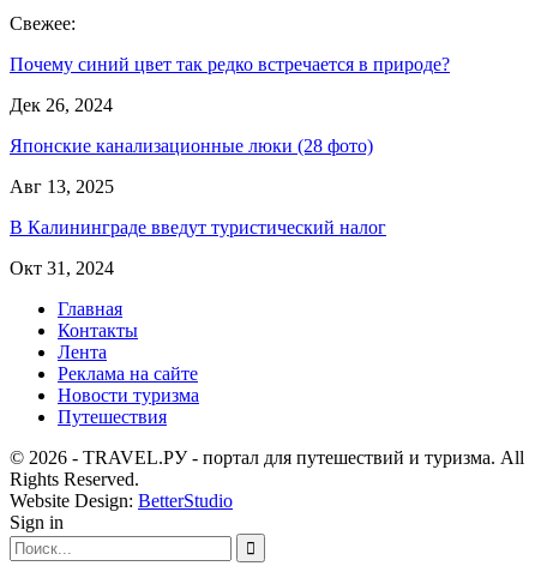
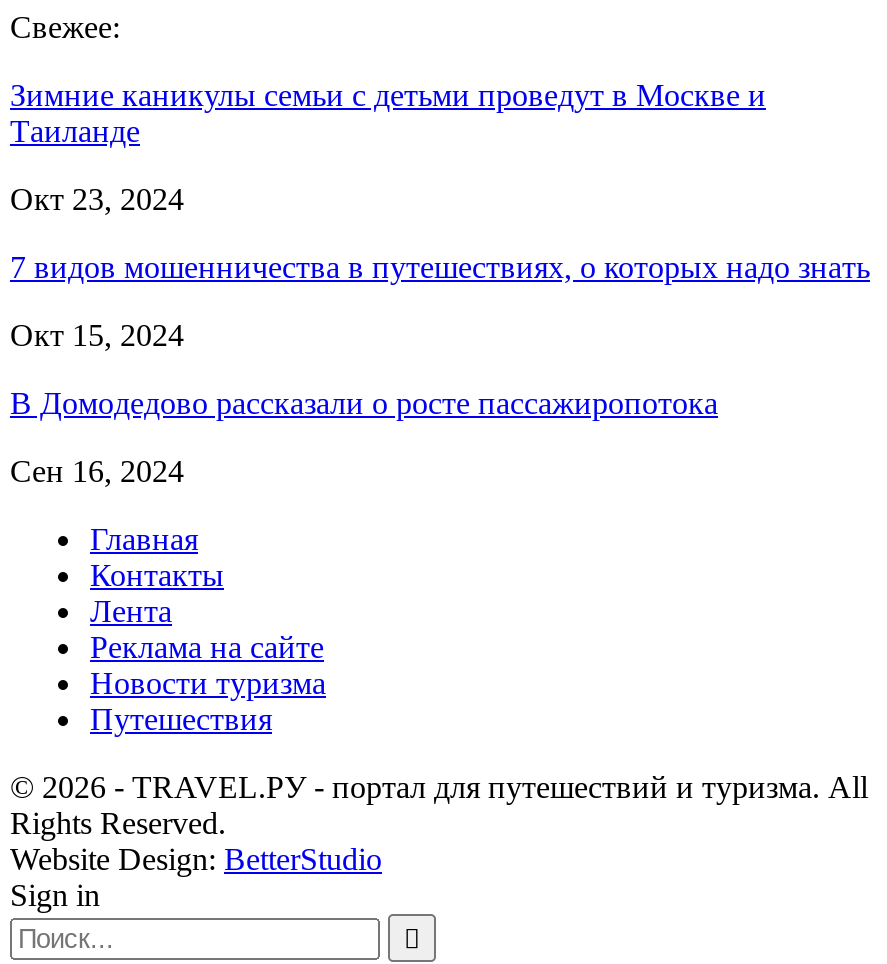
- Почему синий цвет так редко встречается в природе?
+ Зимние каникулы семьи с детьми проведут в Москве и
+ Таиланде

- Дек 26, 2024
+ Окт 23, 2024

- Японские канализационные люки (28 фото)
+ 7 видов мошенничества в путешествиях, о которых надо знать

- Авг 13, 2025
+ Окт 15, 2024

- В Калининграде введут туристический налог
+ В Домодедово рассказали о росте пассажиропотока

- Окт 31, 2024
+ Сен 16, 2024
